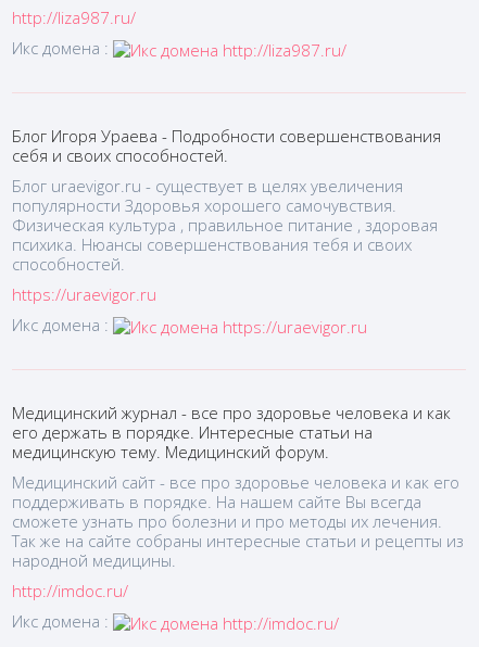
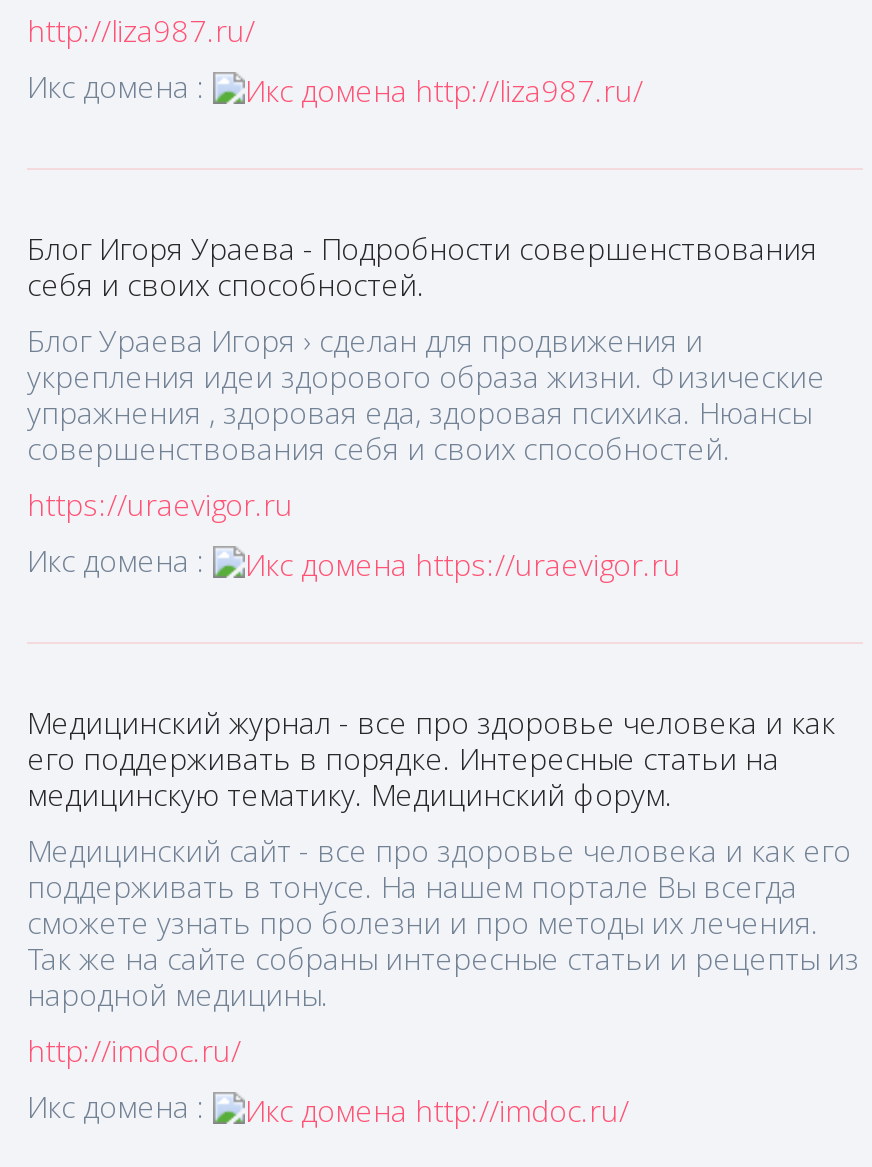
- Блог uraevigor.ru - существует в целях увеличения
- популярности Здоровья хорошего самочувствия.
- Физическая культура , правильное питание , здоровая
- психика. Нюансы совершенствования тебя и своих
- способностей.
+ Блог Ураева Игоря › сделан для продвижения и
+ укрепления идеи здорового образа жизни. Физические
+ упражнения , здоровая еда, здоровая психика. Нюансы
+ совершенствования себя и своих способностей.

- его держать в порядке. Интересные статьи на
+ его поддерживать в порядке. Интересные статьи на

- медицинскую тему. Медицинский форум.
+ медицинскую тематику. Медицинский форум.

- поддерживать в порядке. На нашем сайте Вы всегда
+ поддерживать в тонусе. На нашем портале Вы всегда
